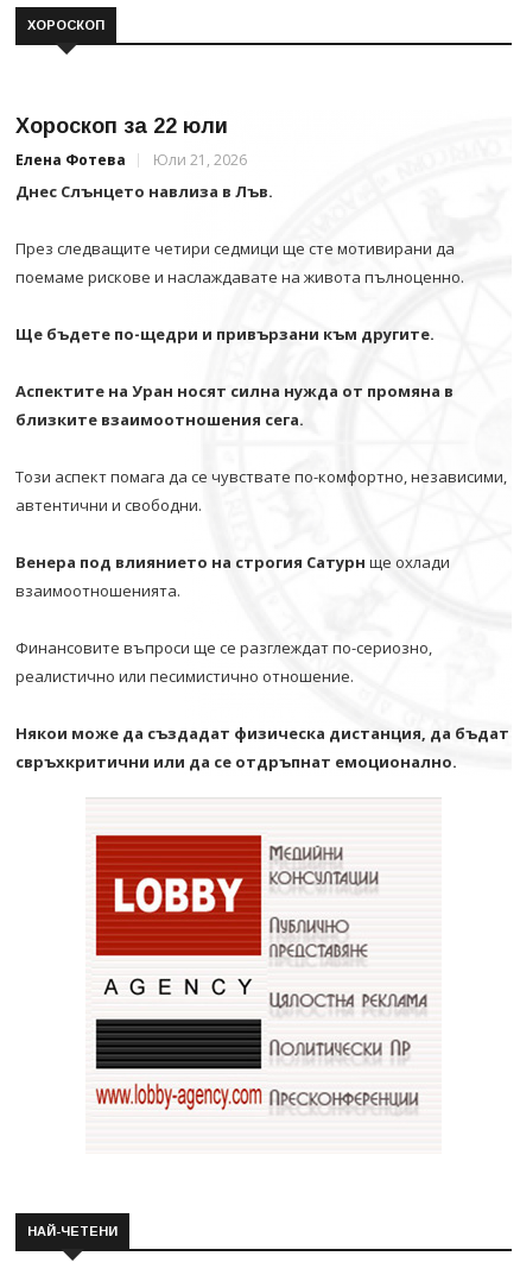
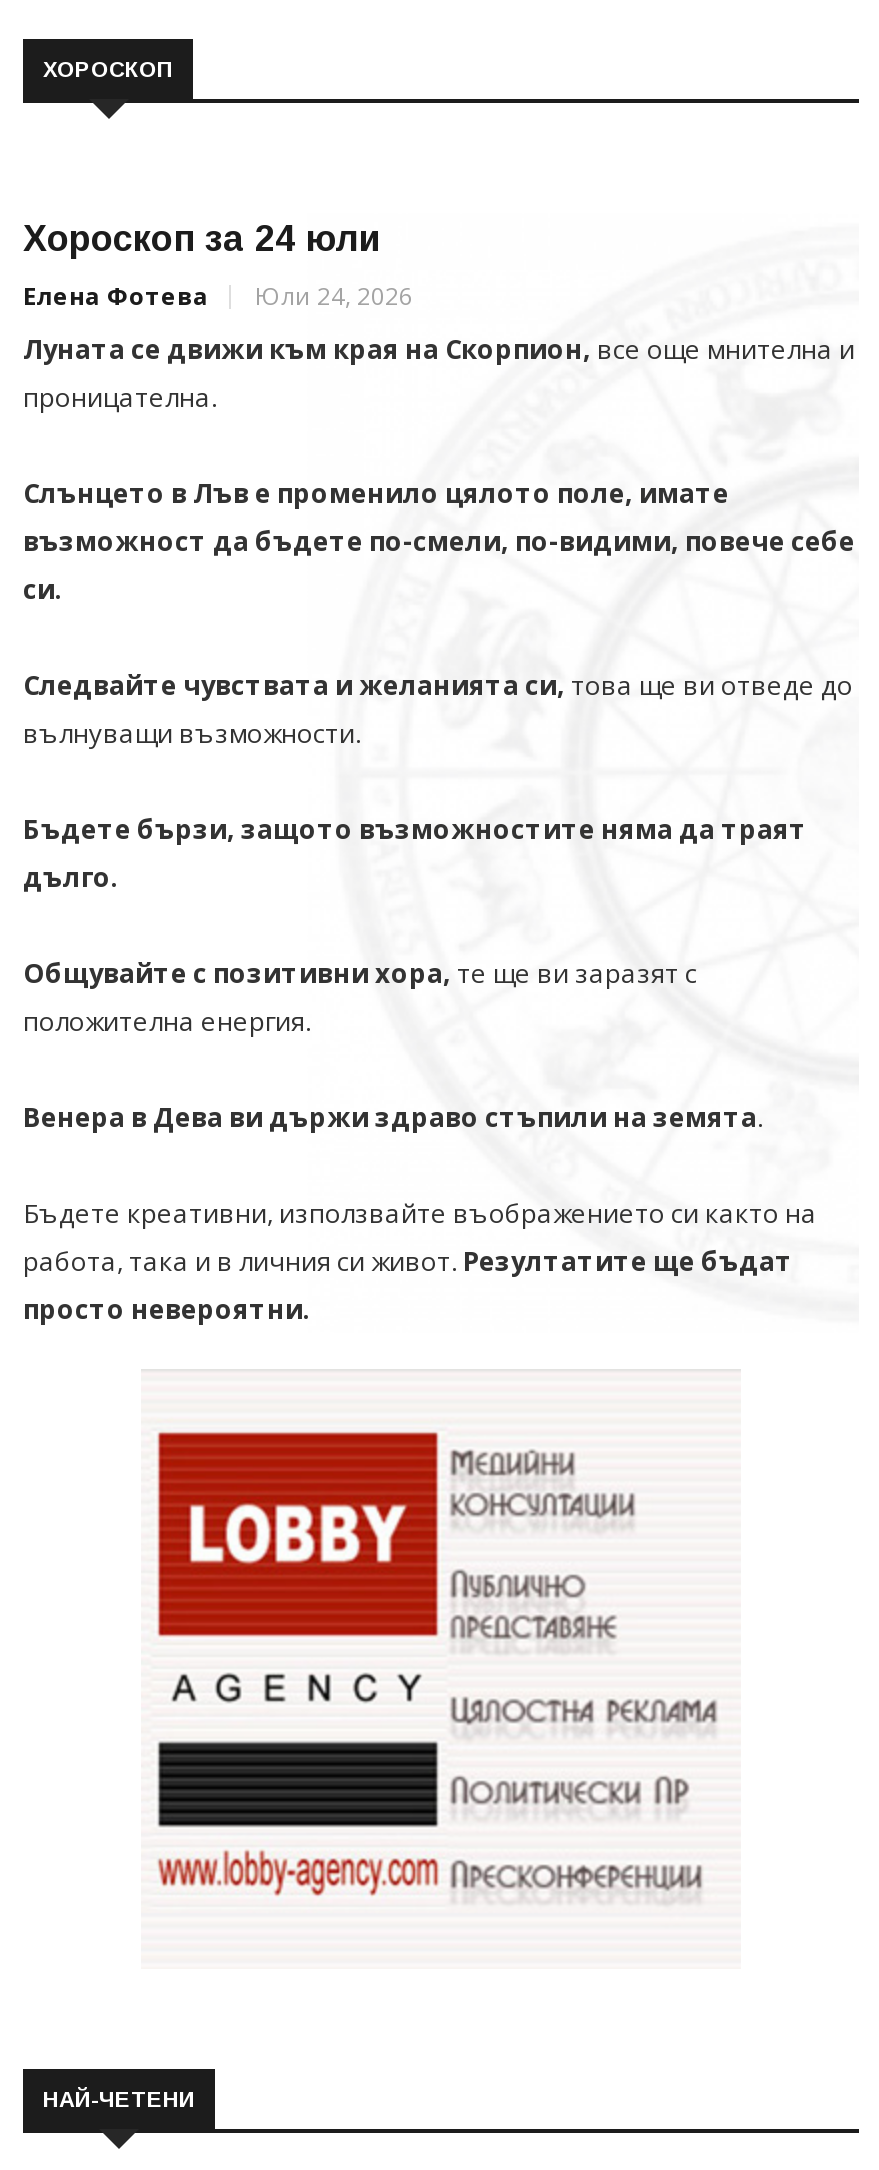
- Хороскоп за 22 юли
+ Хороскоп за 24 юли

- Юли 21, 2026
- Днес Слънцето навлиза в Лъв.
- През следващите четири седмици ще сте мотивирани да
- поемаме рискове и наслаждавате на живота пълноценно.
- Ще бъдете по-щедри и привързани към другите.
- Аспектите на Уран носят силна нужда от промяна в
- близките взаимоотношения сега.
- Този аспект помага да се чувствате по-комфортно, независими,
- автентични и свободни.
- Венера под влиянието на строгия Сатурн ще охлади
- взаимоотношенията.
- Финансовите въпроси ще се разглеждат по-сериозно,
- реалистично или песимистично отношение.
- Някои може да създадат физическа дистанция, да бъдат
- свръхкритични или да се отдръпнат емоционално.
+ Юли 24, 2026
+ Луната се движи към края на Скорпион, все още мнителна и
+ проницателна.
+ Слънцето в Лъв е променило цялото поле, имате
+ възможност да бъдете по-смели, по-видими, повече себе
+ си.
+ Следвайте чувствата и желанията си, това ще ви отведе до
+ вълнуващи възможности.
+ Бъдете бързи, защото възможностите няма да траят
+ дълго.
+ Общувайте с позитивни хора, те ще ви заразят с
+ положителна енергия.
+ Венера в Дева ви държи здраво стъпили на земята.
+ Бъдете креативни, използвайте въображението си както на
+ работа, така и в личния си живот. Резултатите ще бъдат
+ просто невероятни.
